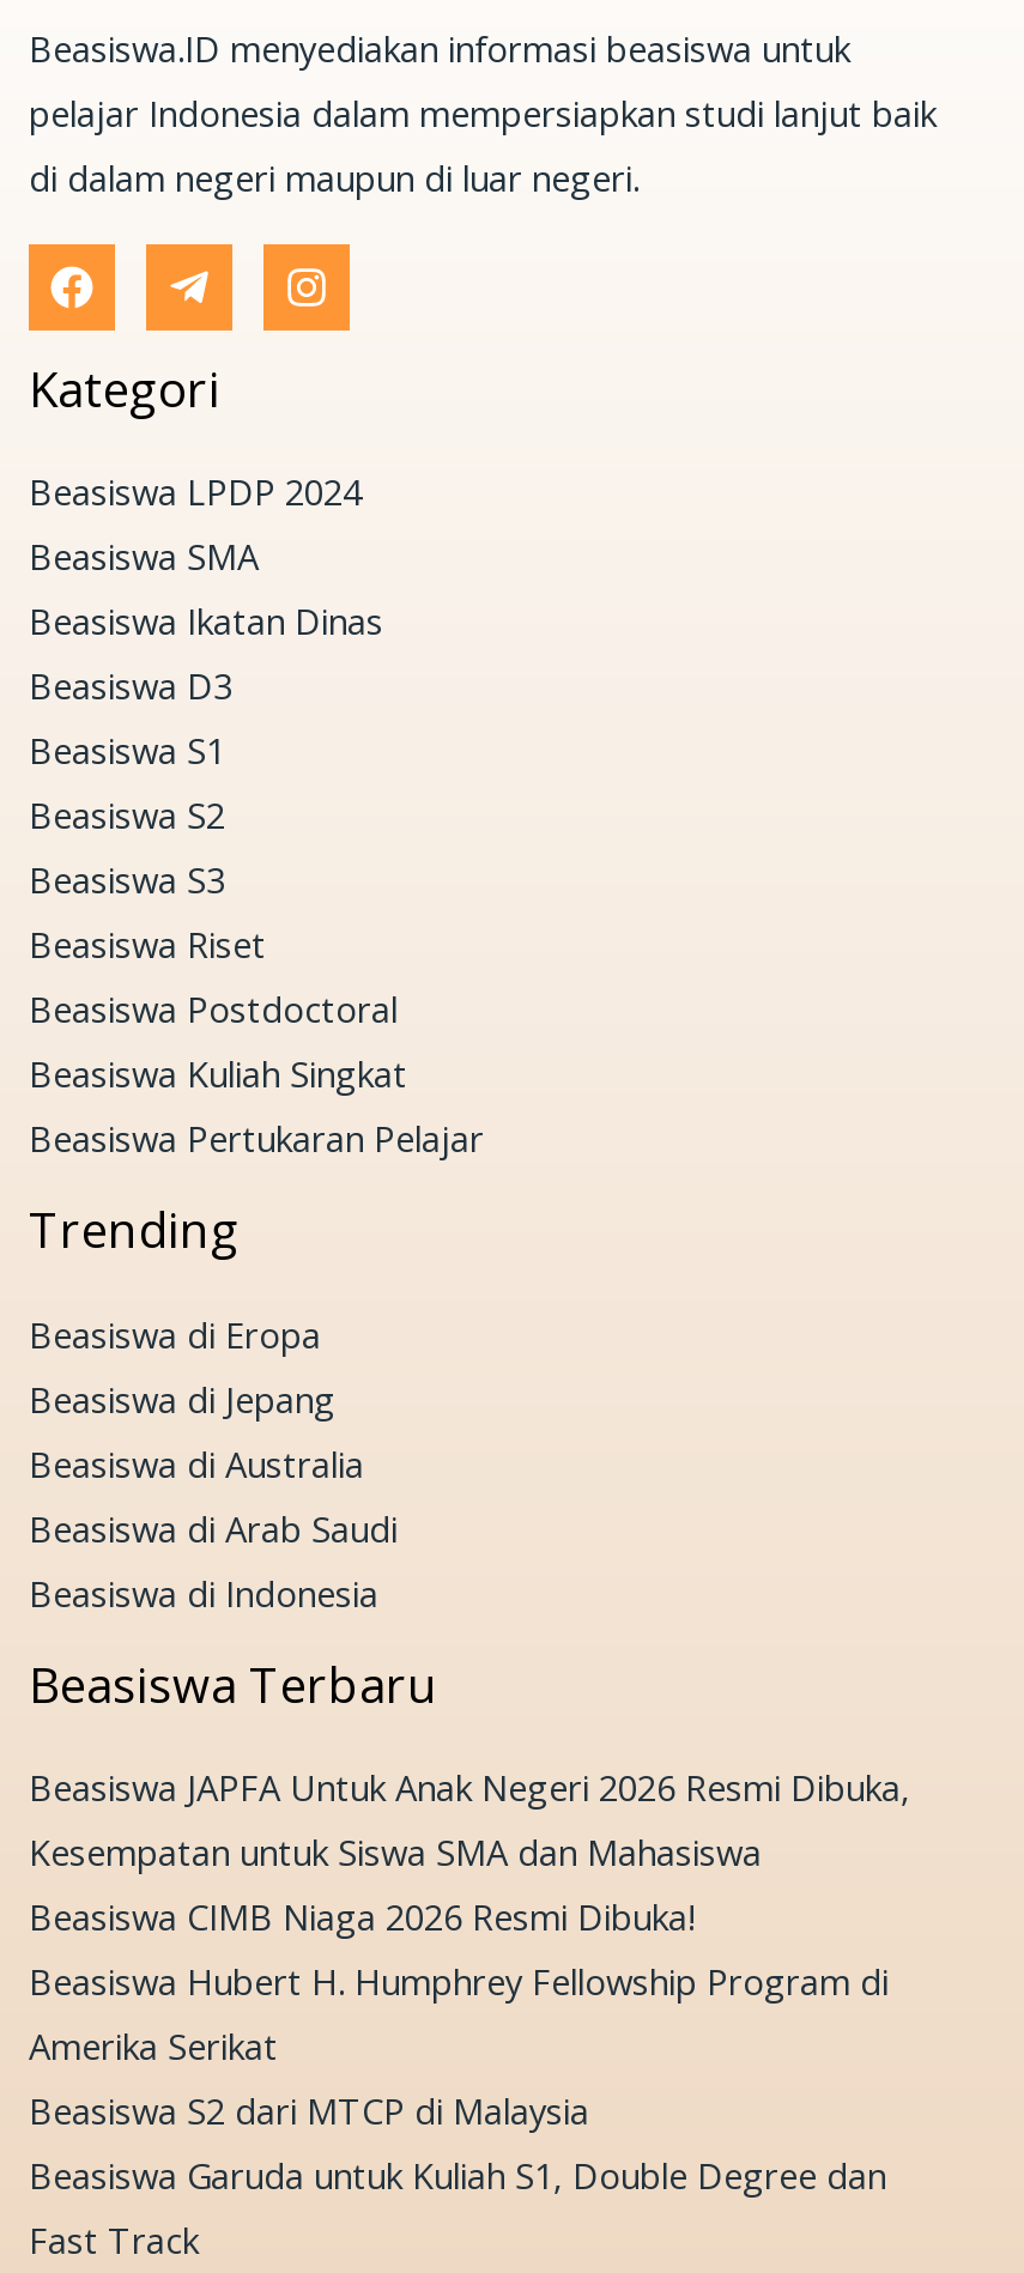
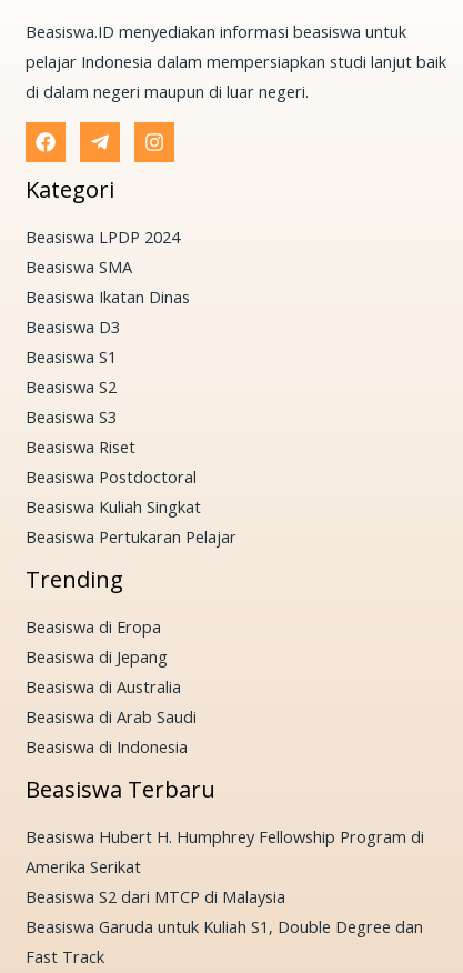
- Beasiswa JAPFA Untuk Anak Negeri 2026 Resmi Dibuka,
- Kesempatan untuk Siswa SMA dan Mahasiswa
- Beasiswa CIMB Niaga 2026 Resmi Dibuka!
